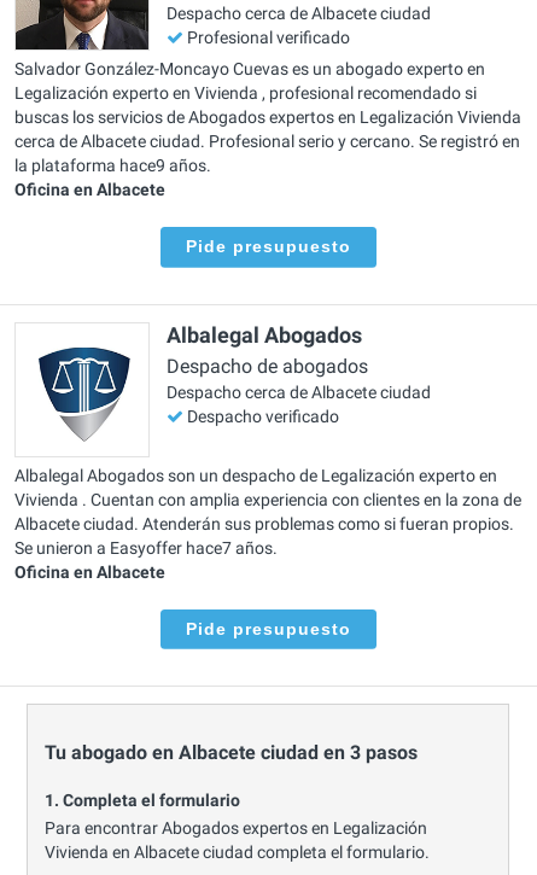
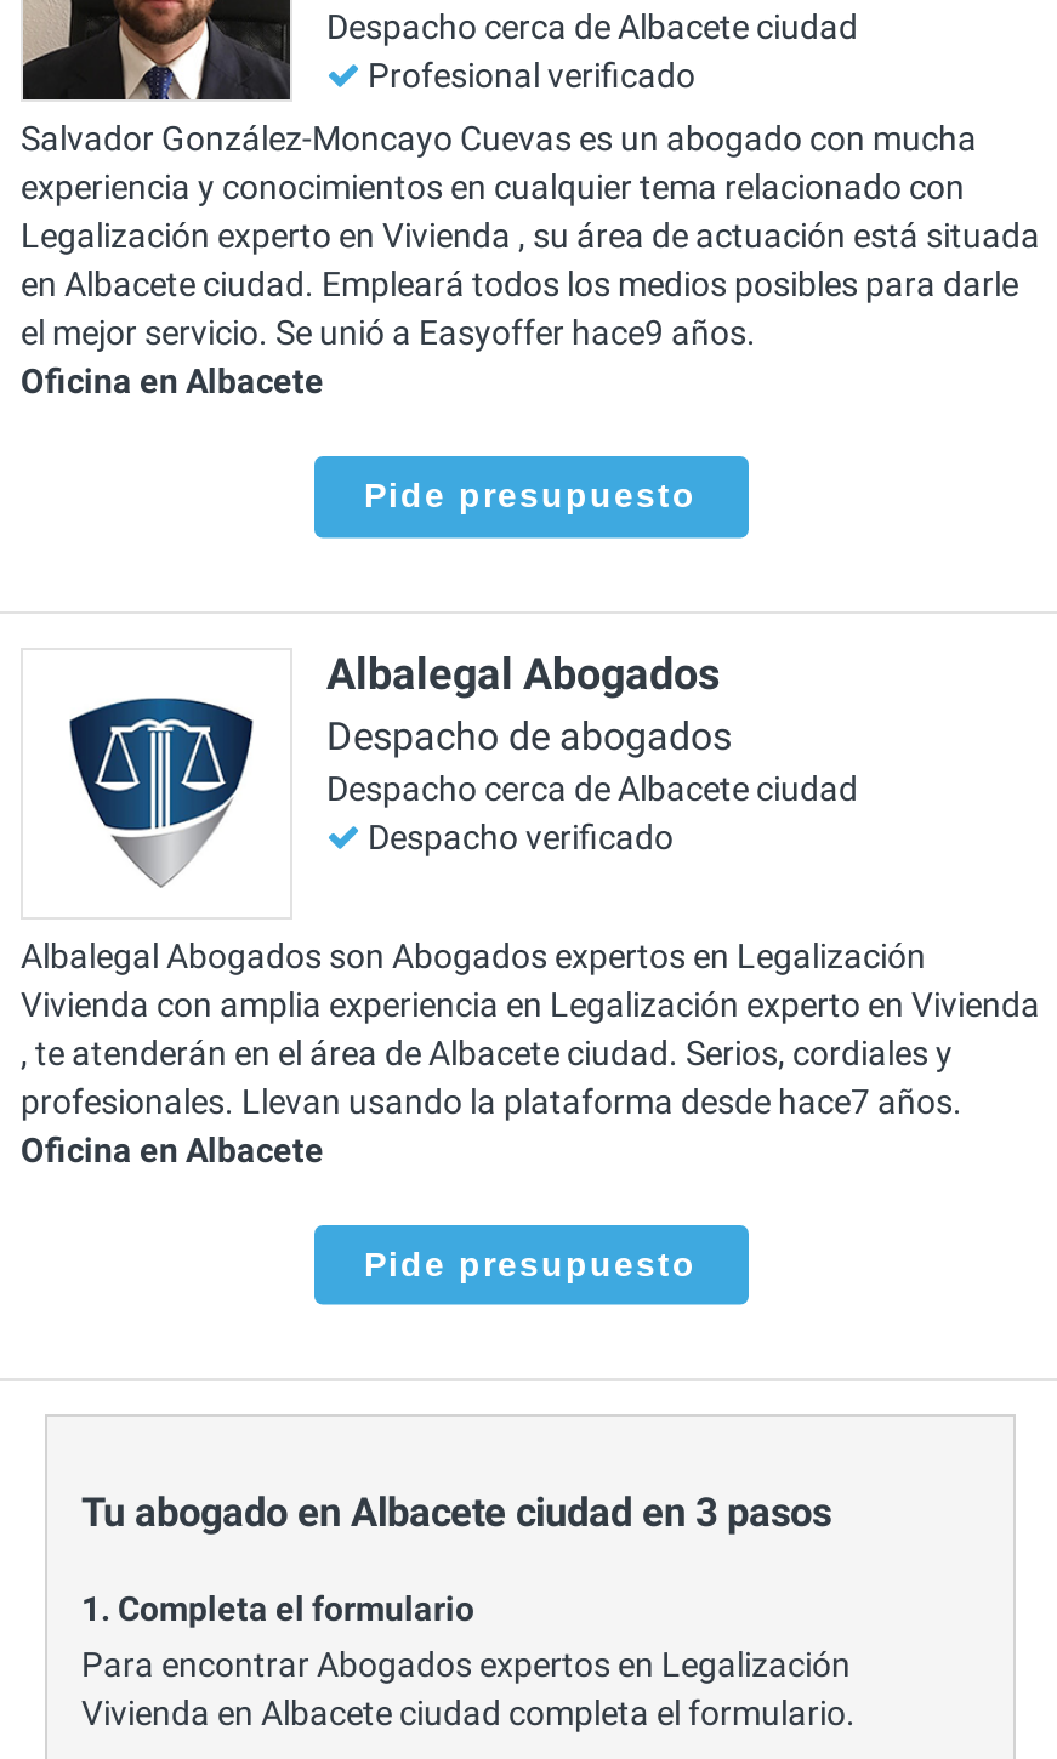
- Salvador González-Moncayo Cuevas es un abogado experto en
- Legalización experto en Vivienda , profesional recomendado si
- buscas los servicios de Abogados expertos en Legalización Vivienda
- cerca de Albacete ciudad. Profesional serio y cercano. Se registró en
- la plataforma hace9 años.
+ Salvador González-Moncayo Cuevas es un abogado con mucha
+ experiencia y conocimientos en cualquier tema relacionado con
+ Legalización experto en Vivienda , su área de actuación está situada
+ en Albacete ciudad. Empleará todos los medios posibles para darle
+ el mejor servicio. Se unió a Easyoffer hace9 años.

- Albalegal Abogados son un despacho de Legalización experto en
- Vivienda . Cuentan con amplia experiencia con clientes en la zona de
- Albacete ciudad. Atenderán sus problemas como si fueran propios.
- Se unieron a Easyoffer hace7 años.
+ Albalegal Abogados son Abogados expertos en Legalización
+ Vivienda con amplia experiencia en Legalización experto en Vivienda
+ , te atenderán en el área de Albacete ciudad. Serios, cordiales y
+ profesionales. Llevan usando la plataforma desde hace7 años.
